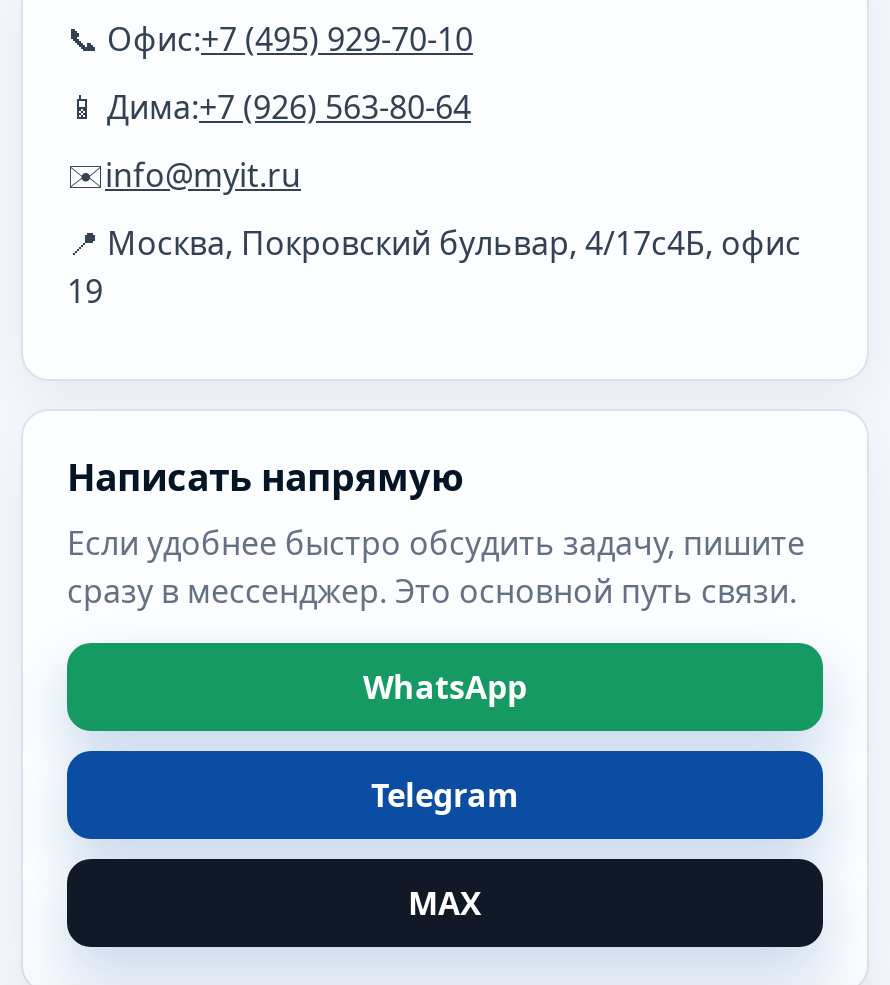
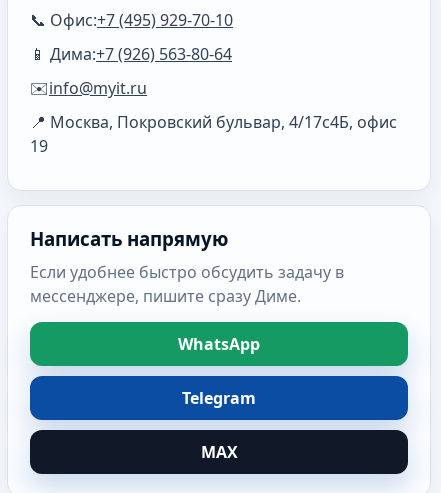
- Если удобнее быстро обсудить задачу, пишите
- сразу в мессенджер. Это основной путь связи.
+ Если удобнее быстро обсудить задачу в
+ мессенджере, пишите сразу Диме.
